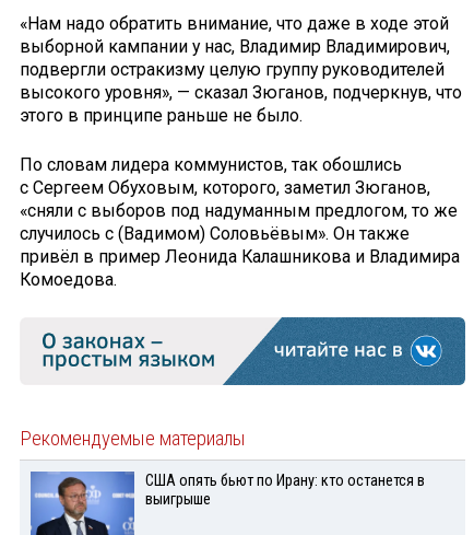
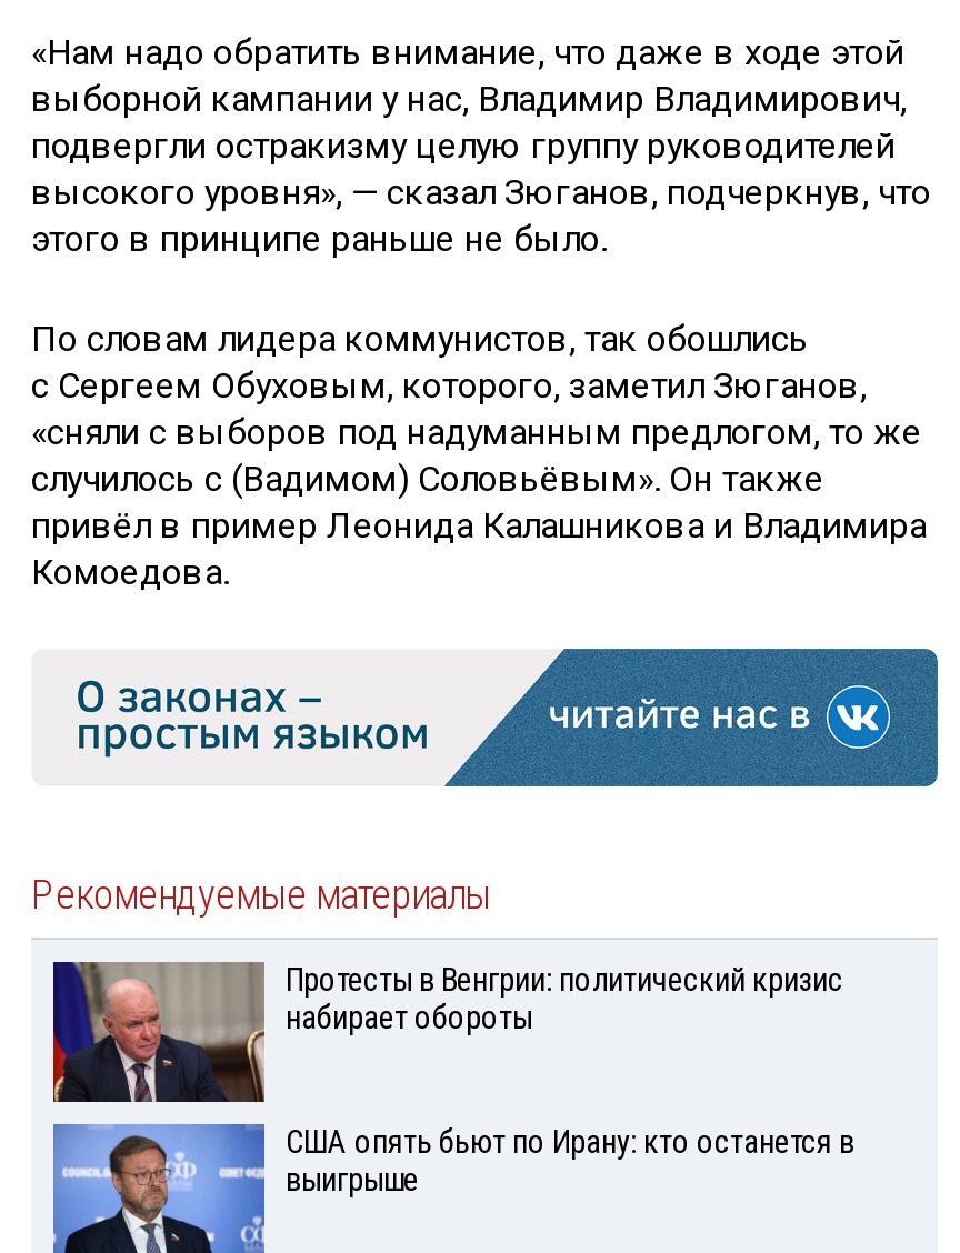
+ [image]
+ Протесты в Венгрии: политический кризис
+ набирает обороты
